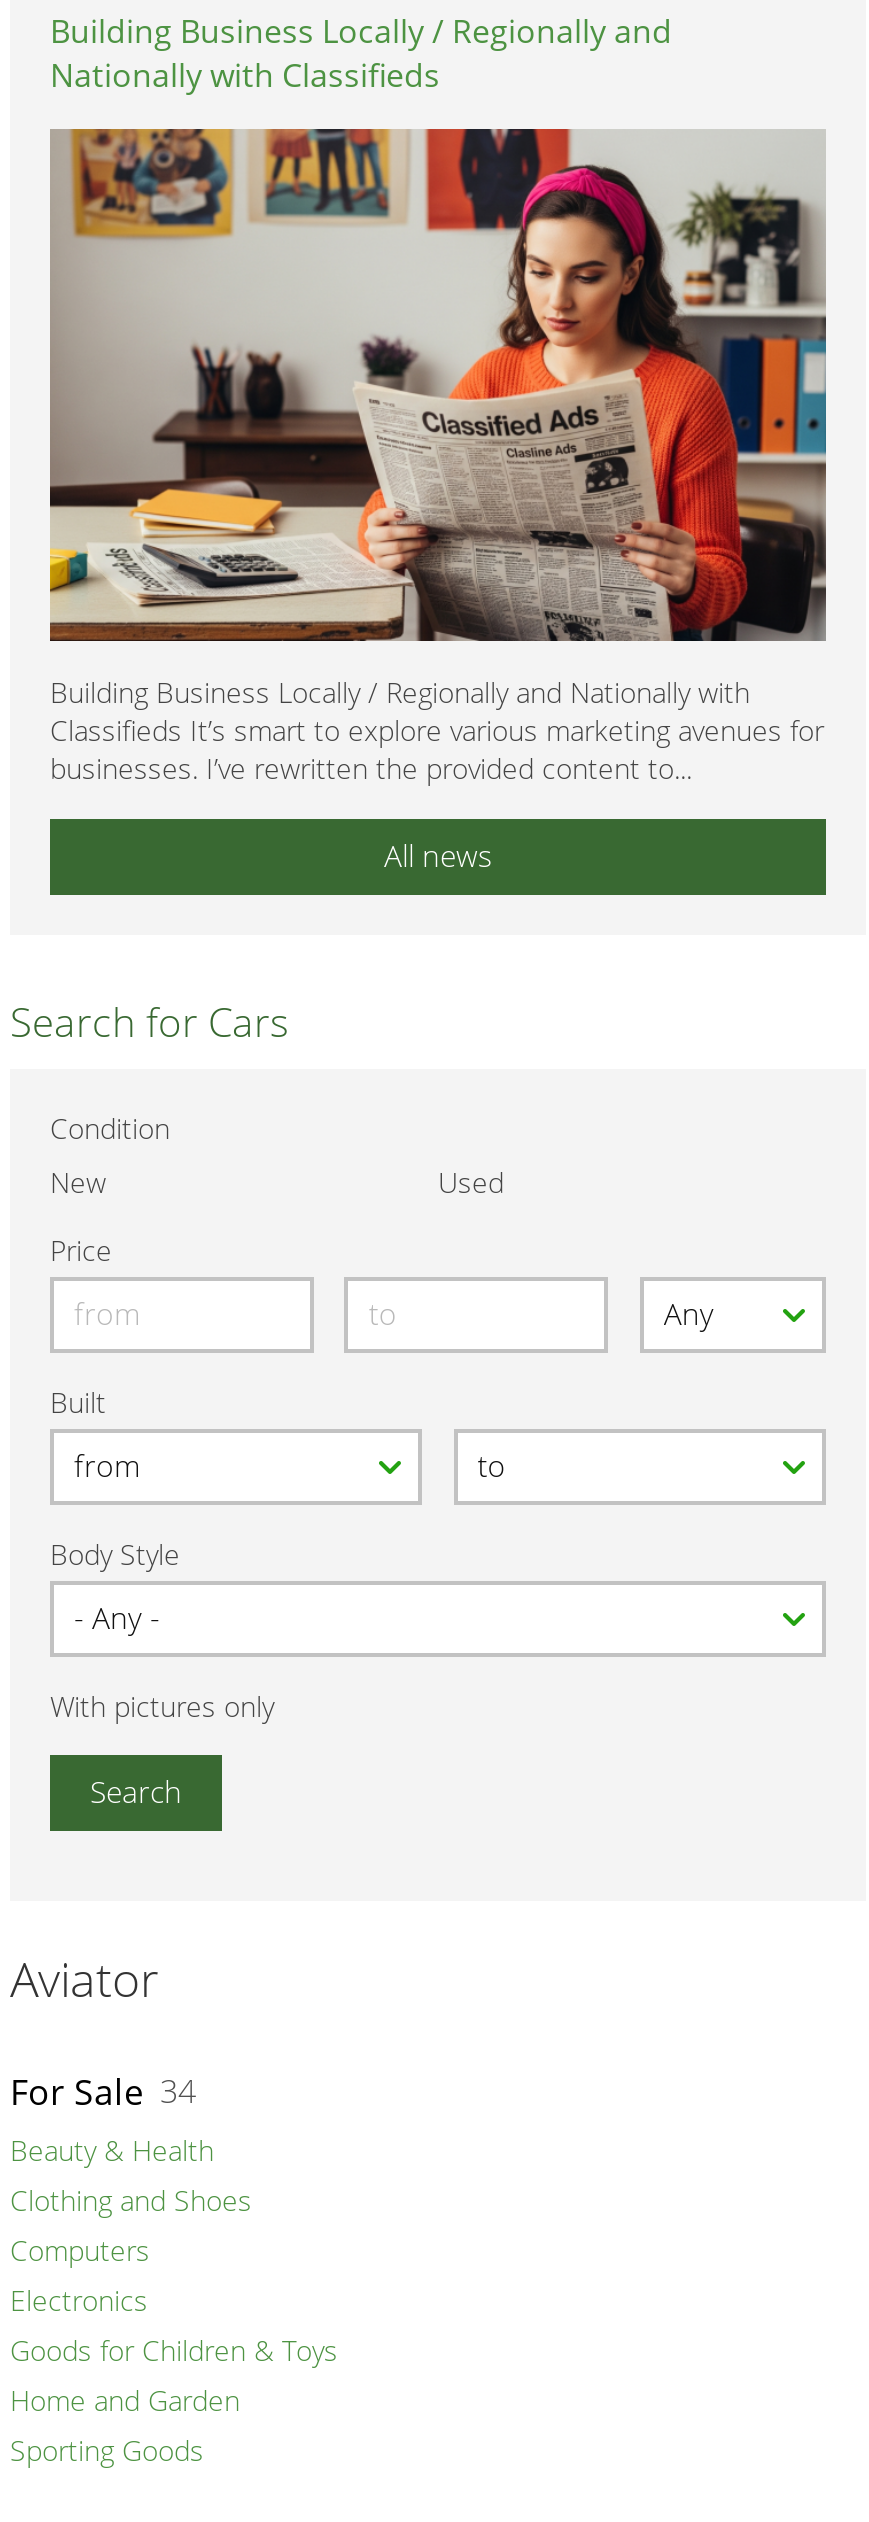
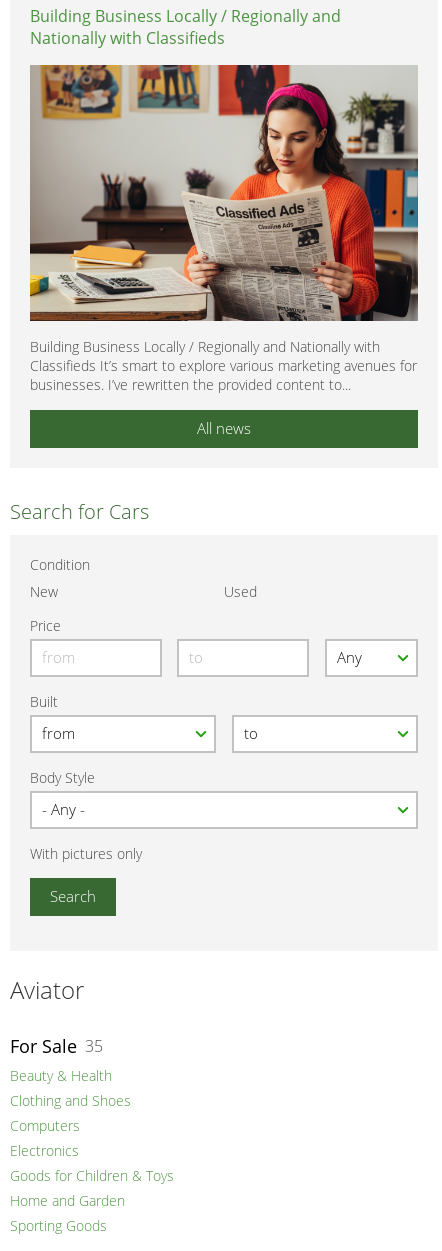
- For Sale 34
+ For Sale 35
